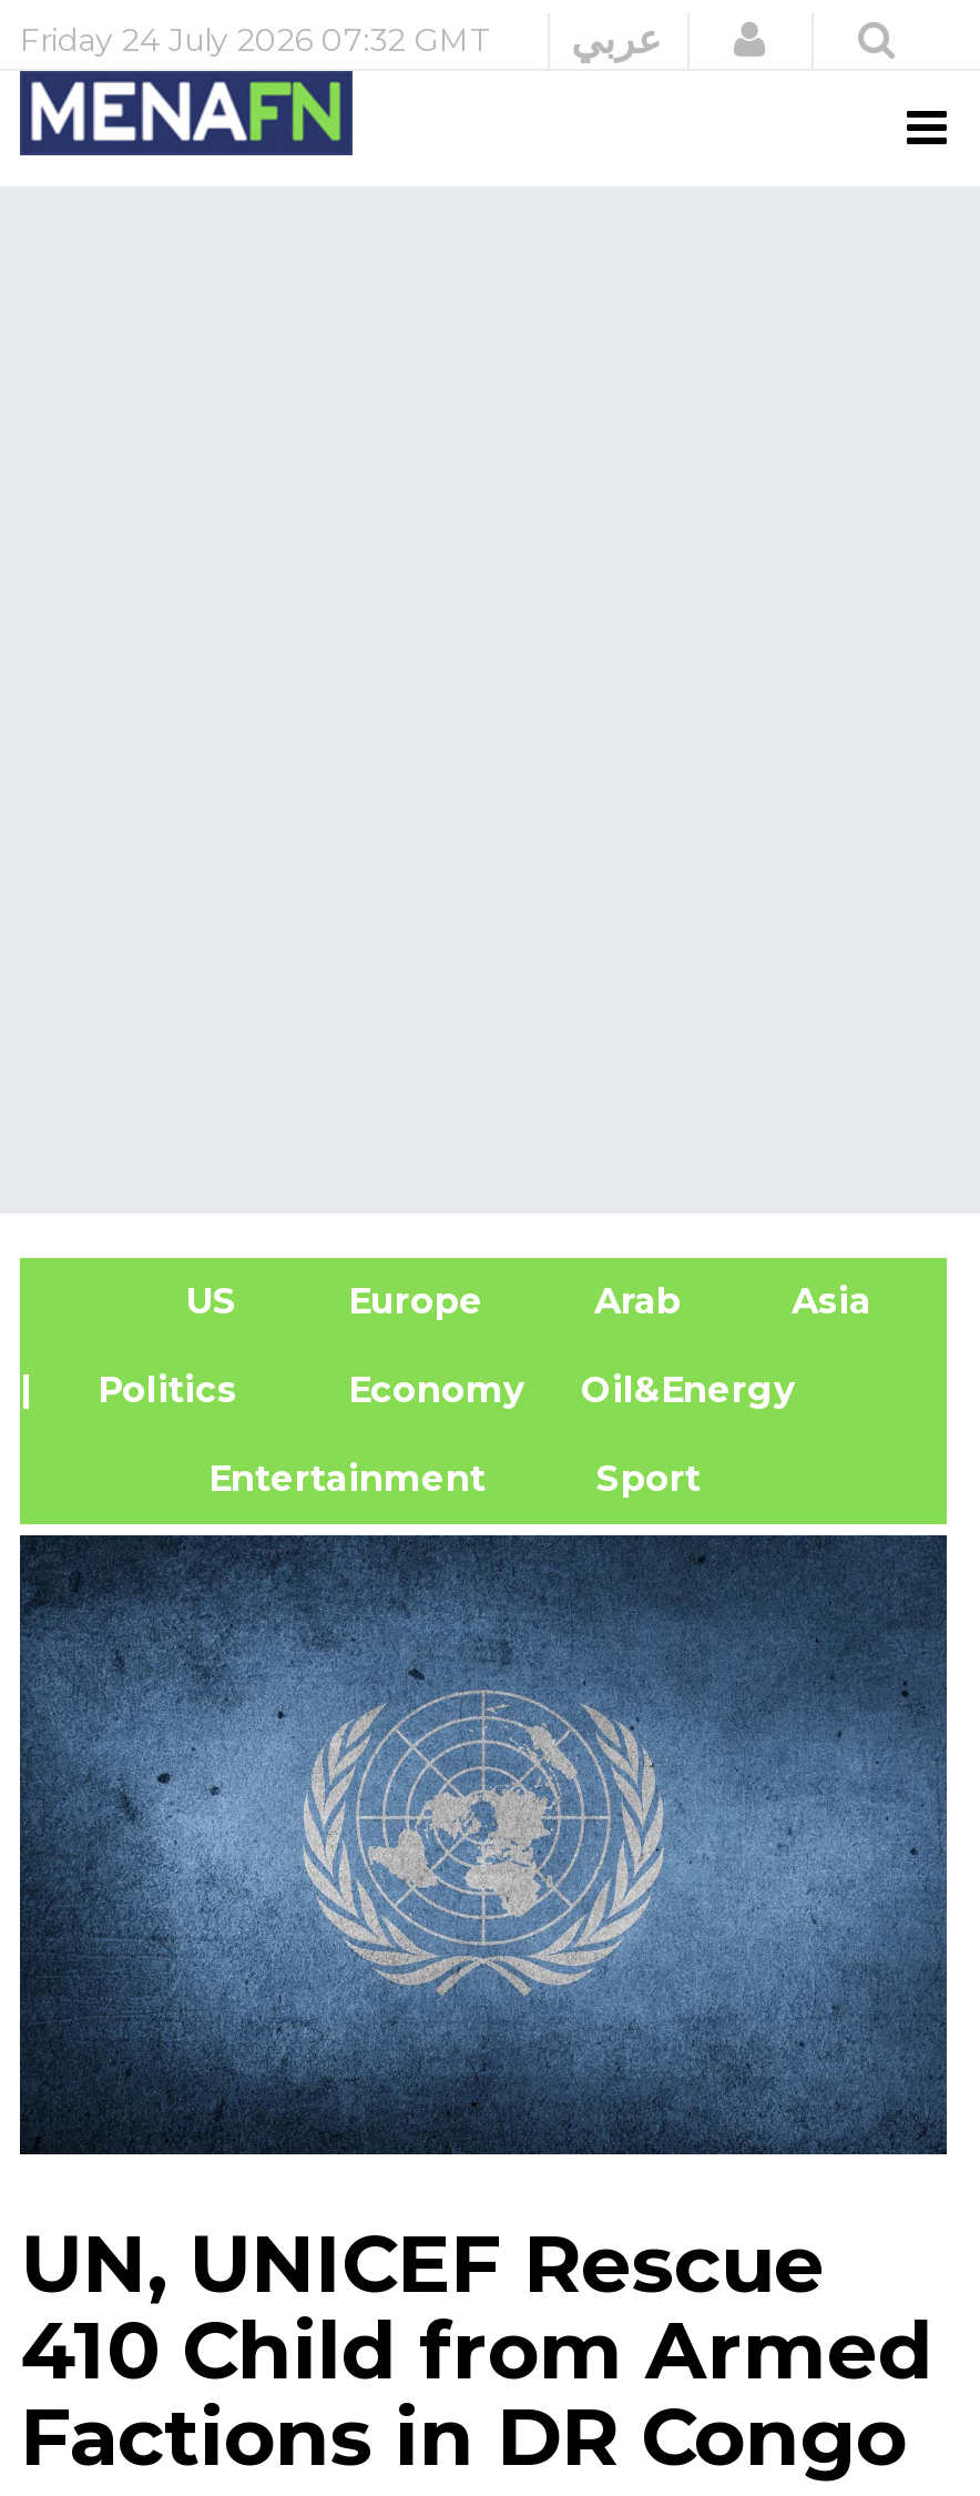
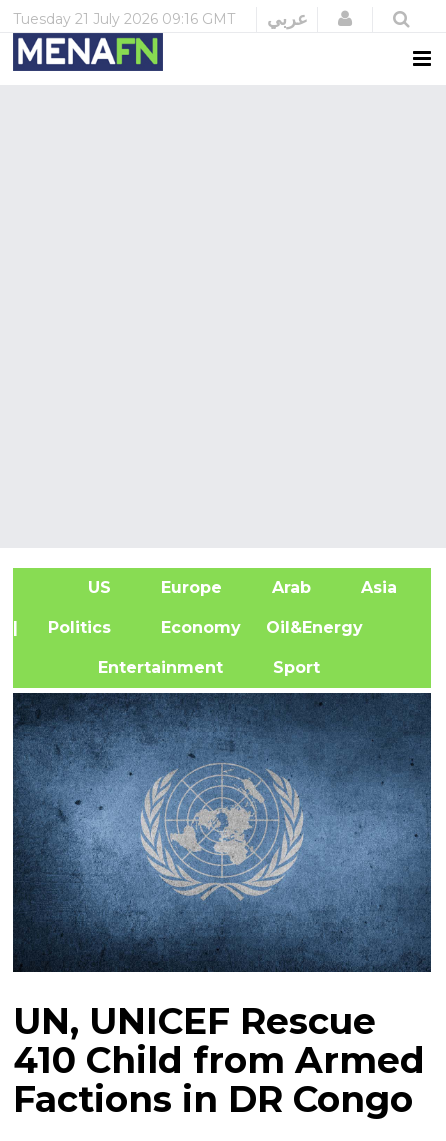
- Friday 24 July 2026 07:32 GMT
+ Tuesday 21 July 2026 09:16 GMT
